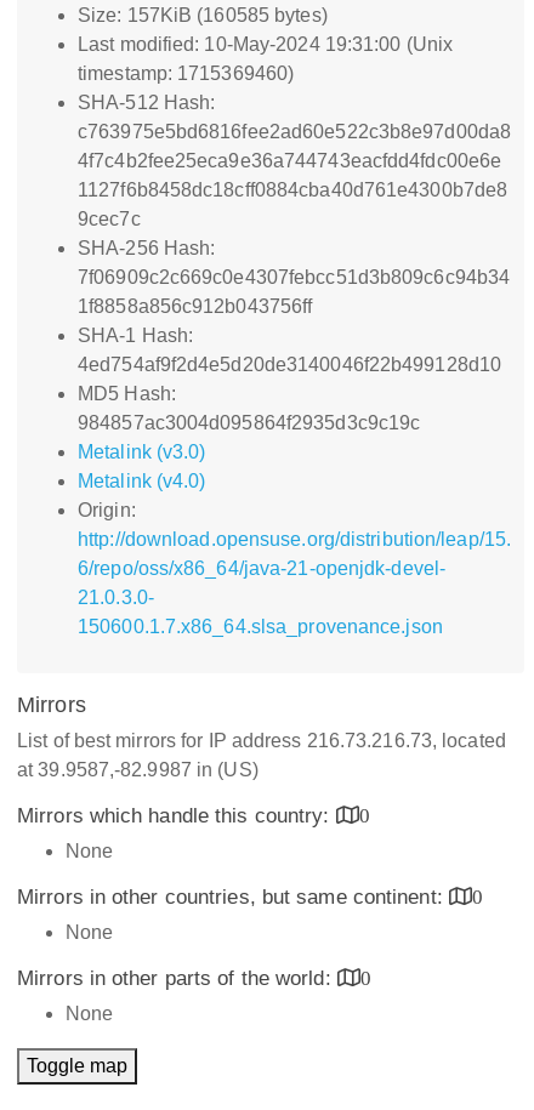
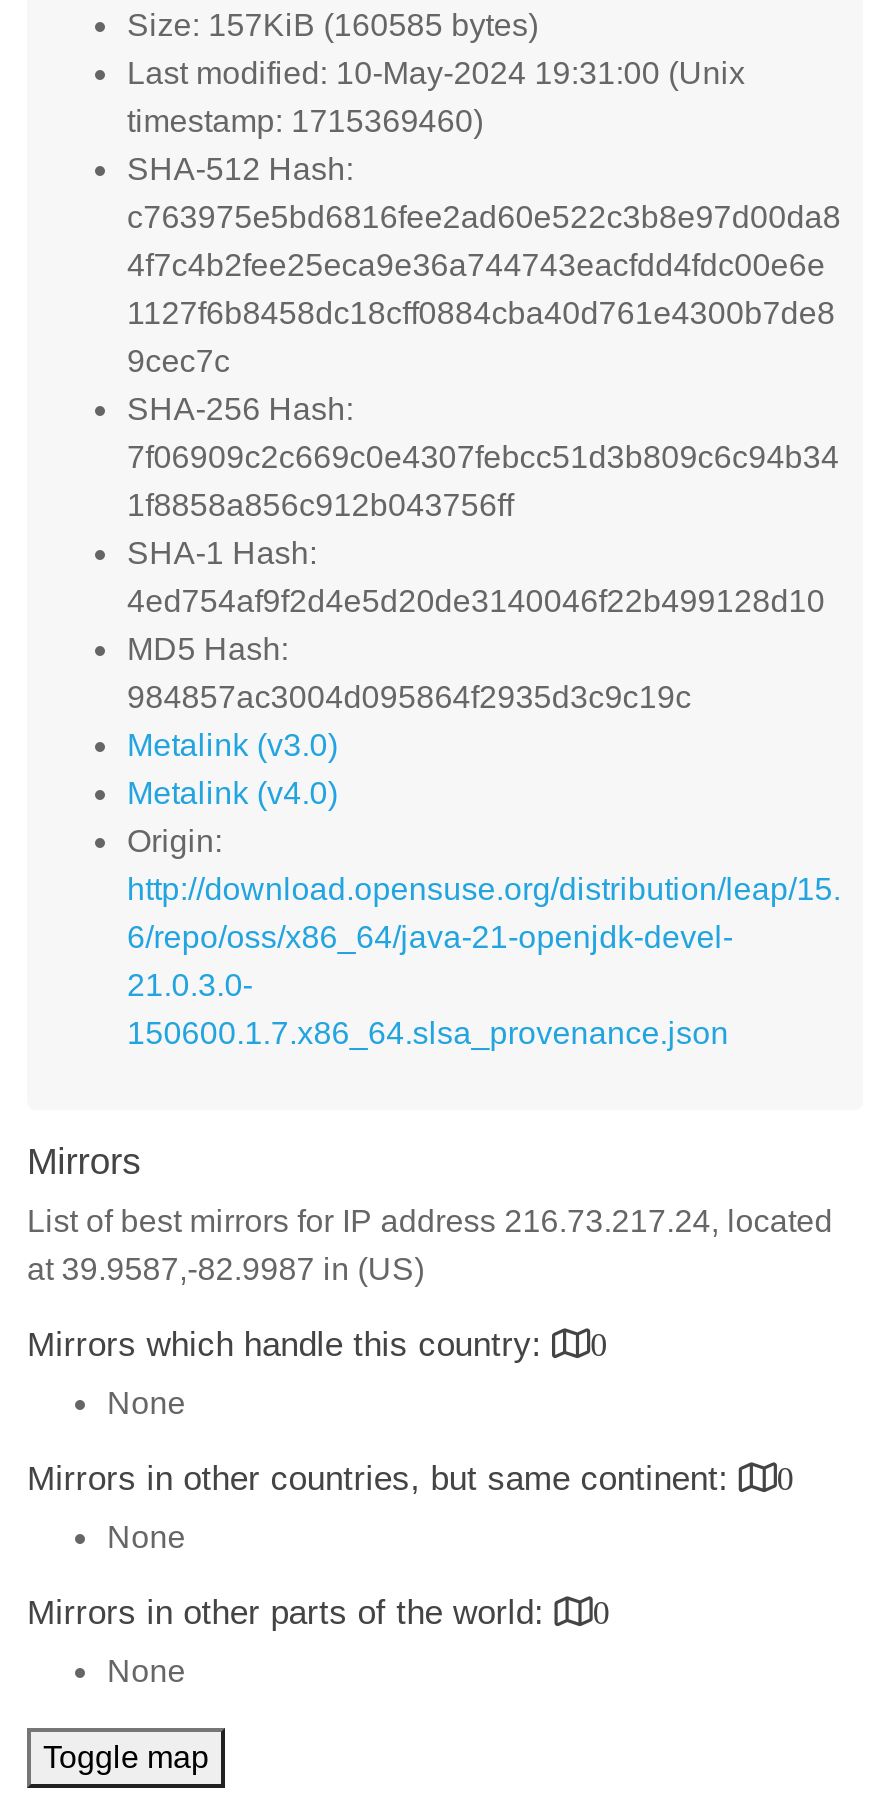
- List of best mirrors for IP address 216.73.216.73, located
+ List of best mirrors for IP address 216.73.217.24, located
